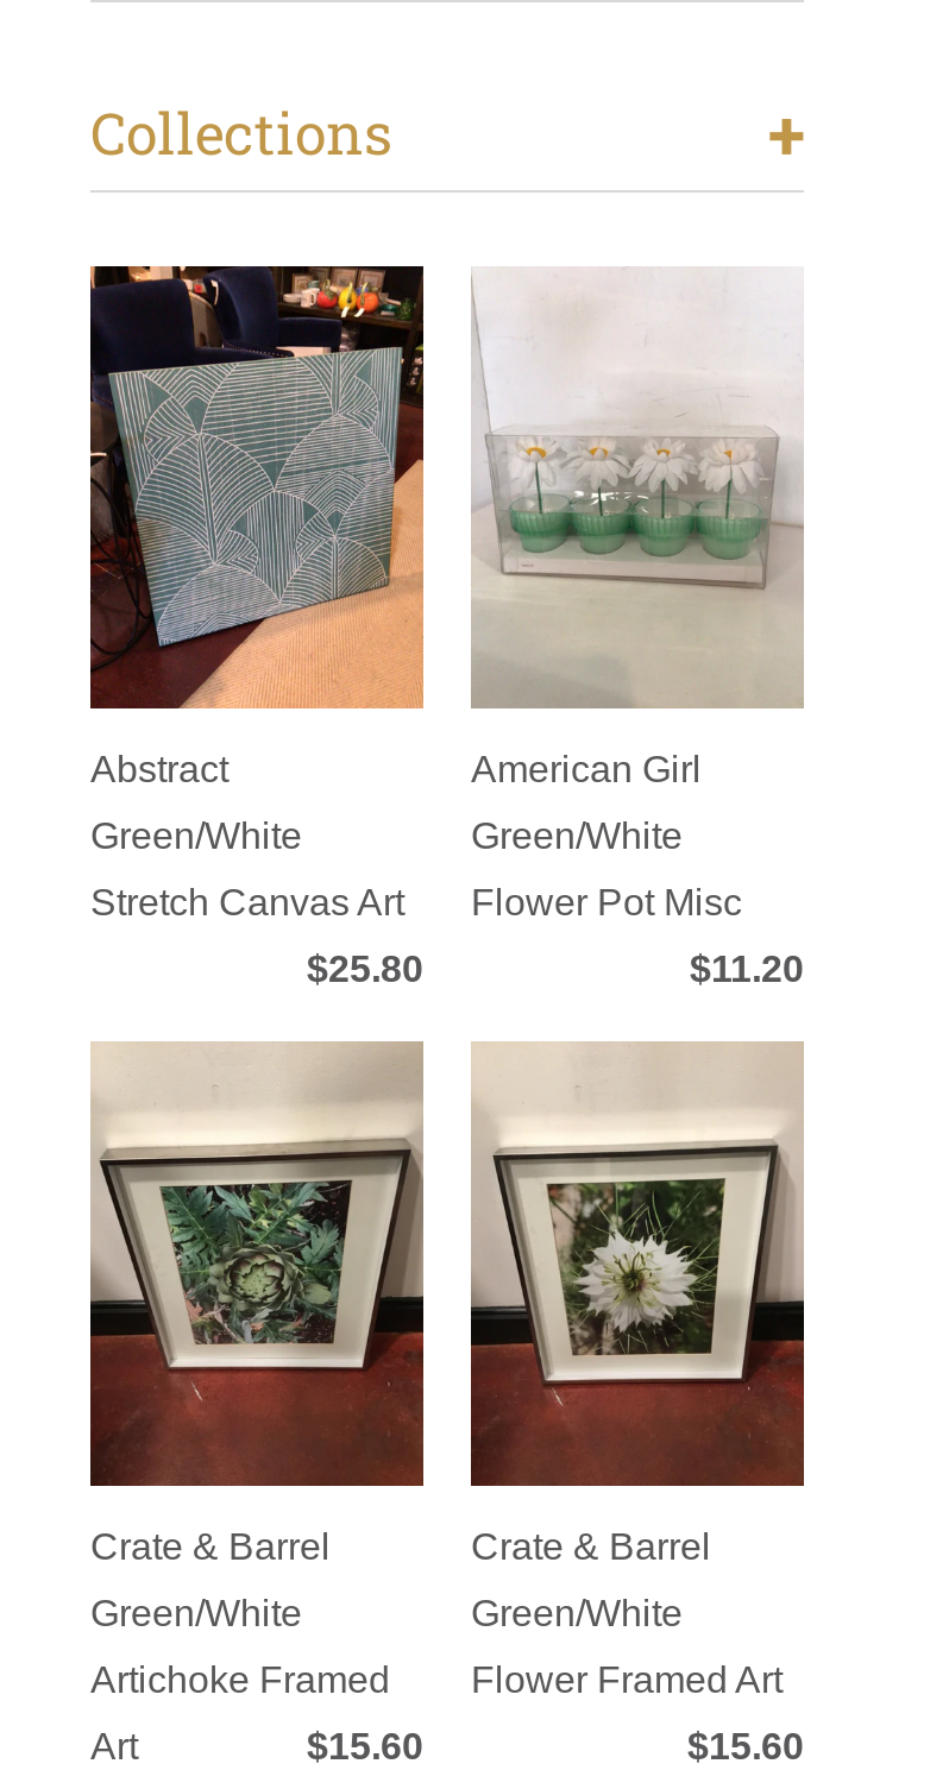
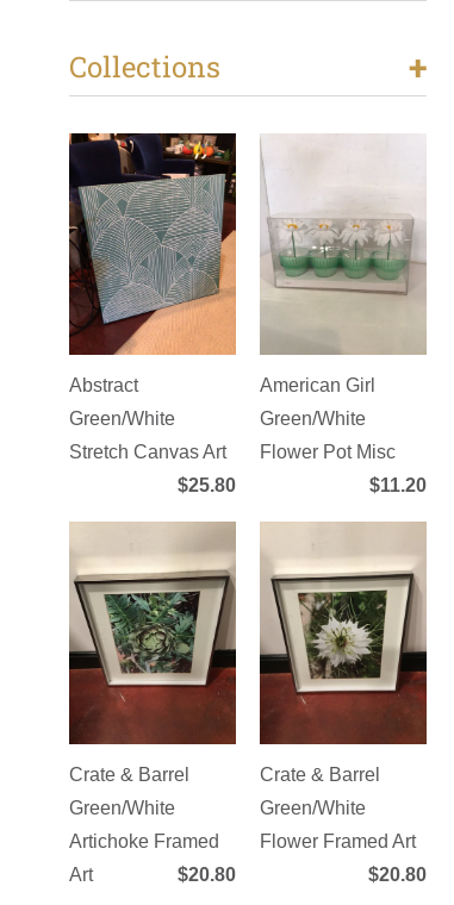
- $15.60
+ $20.80

- $15.60
+ $20.80
